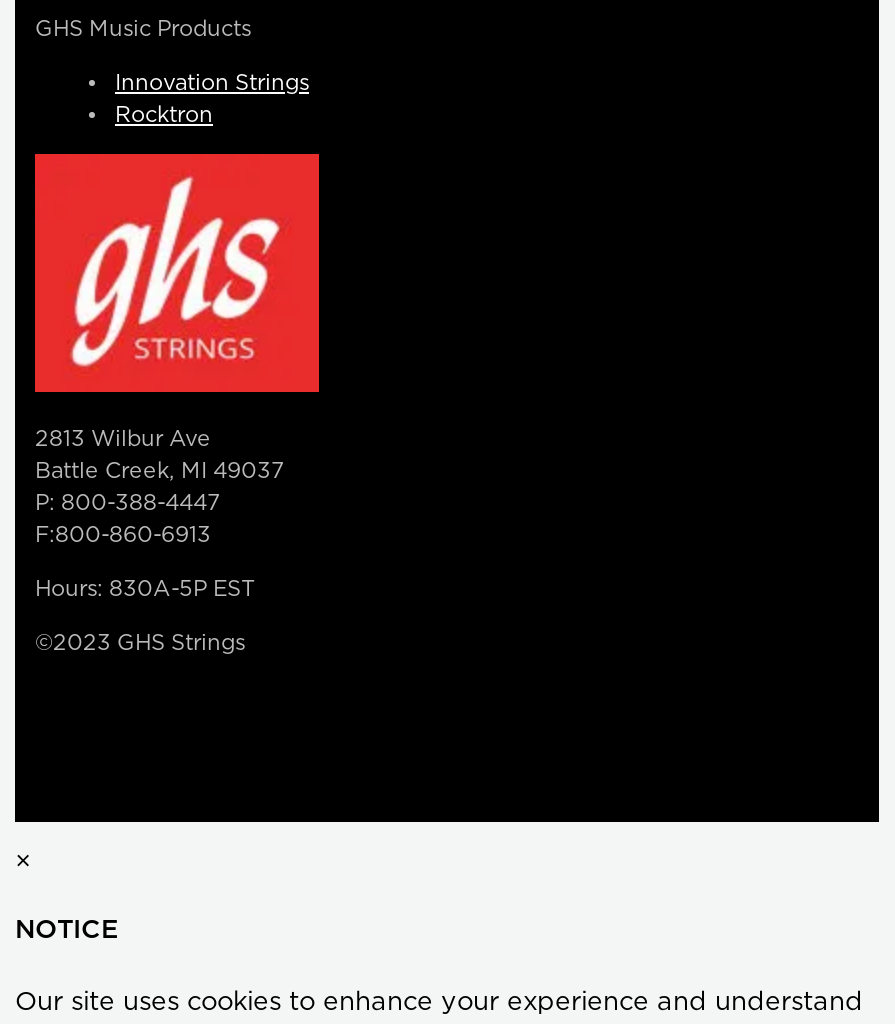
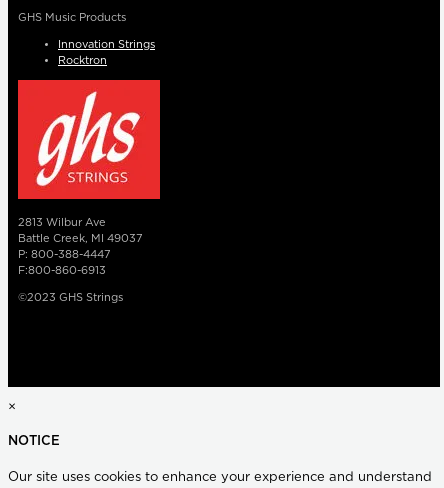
- Hours: 830A-5P EST
